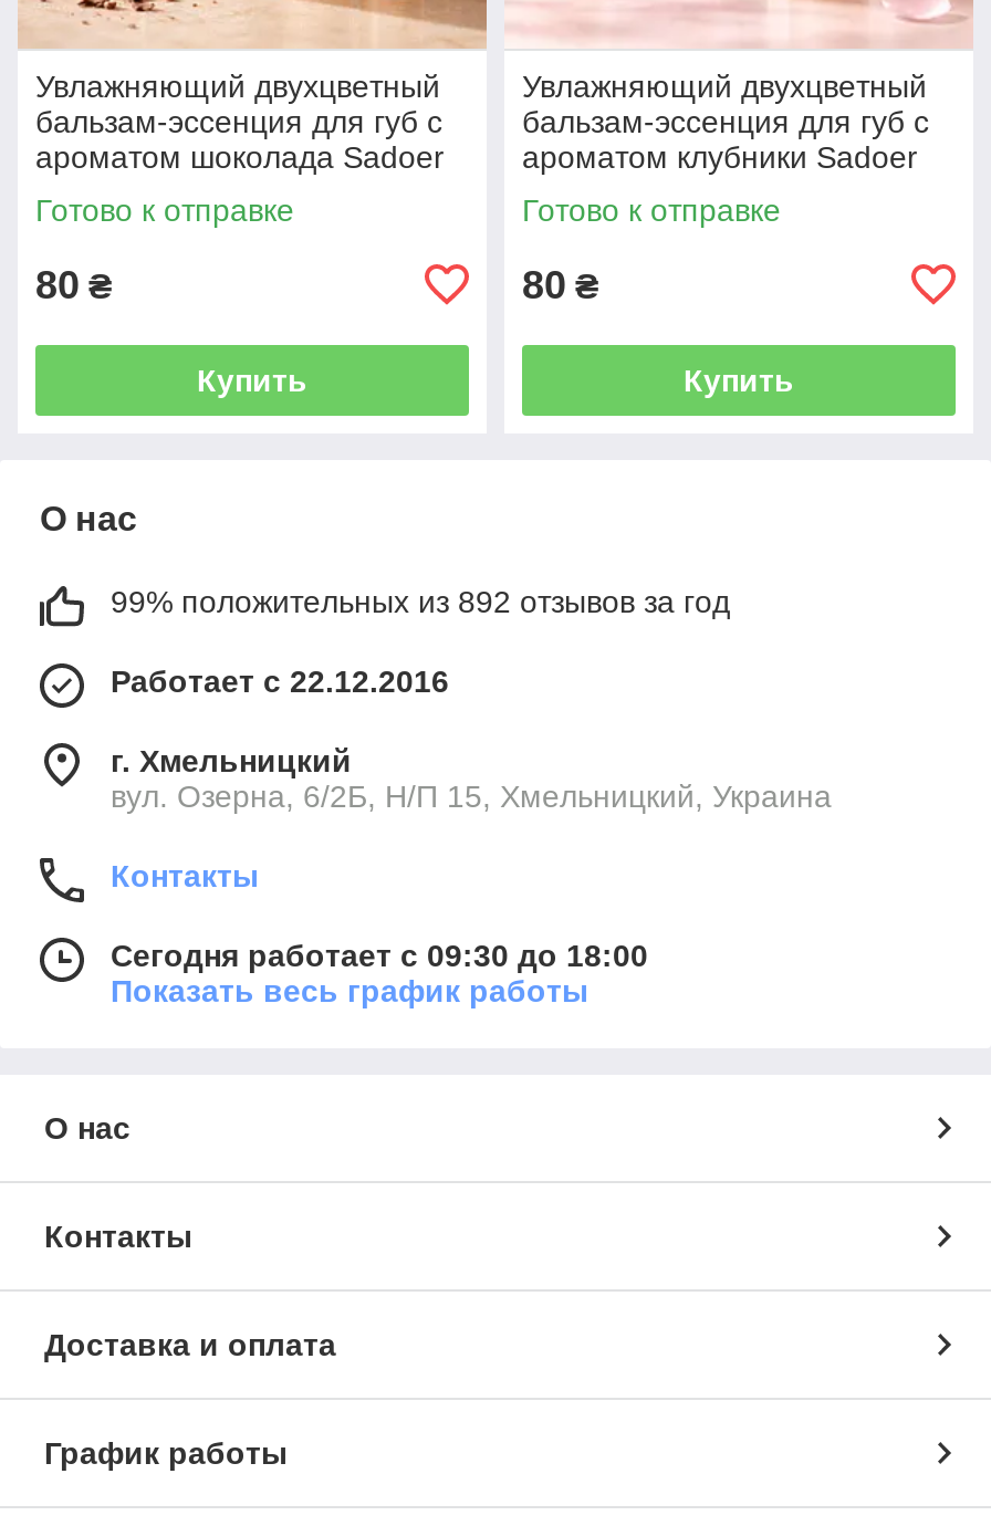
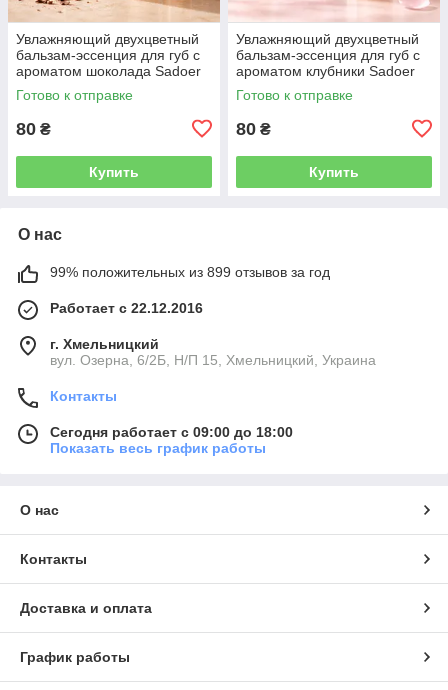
- 99% положительных из 892 отзывов за год
+ 99% положительных из 899 отзывов за год

- Сегодня работает с 09:30 до 18:00
+ Сегодня работает с 09:00 до 18:00
